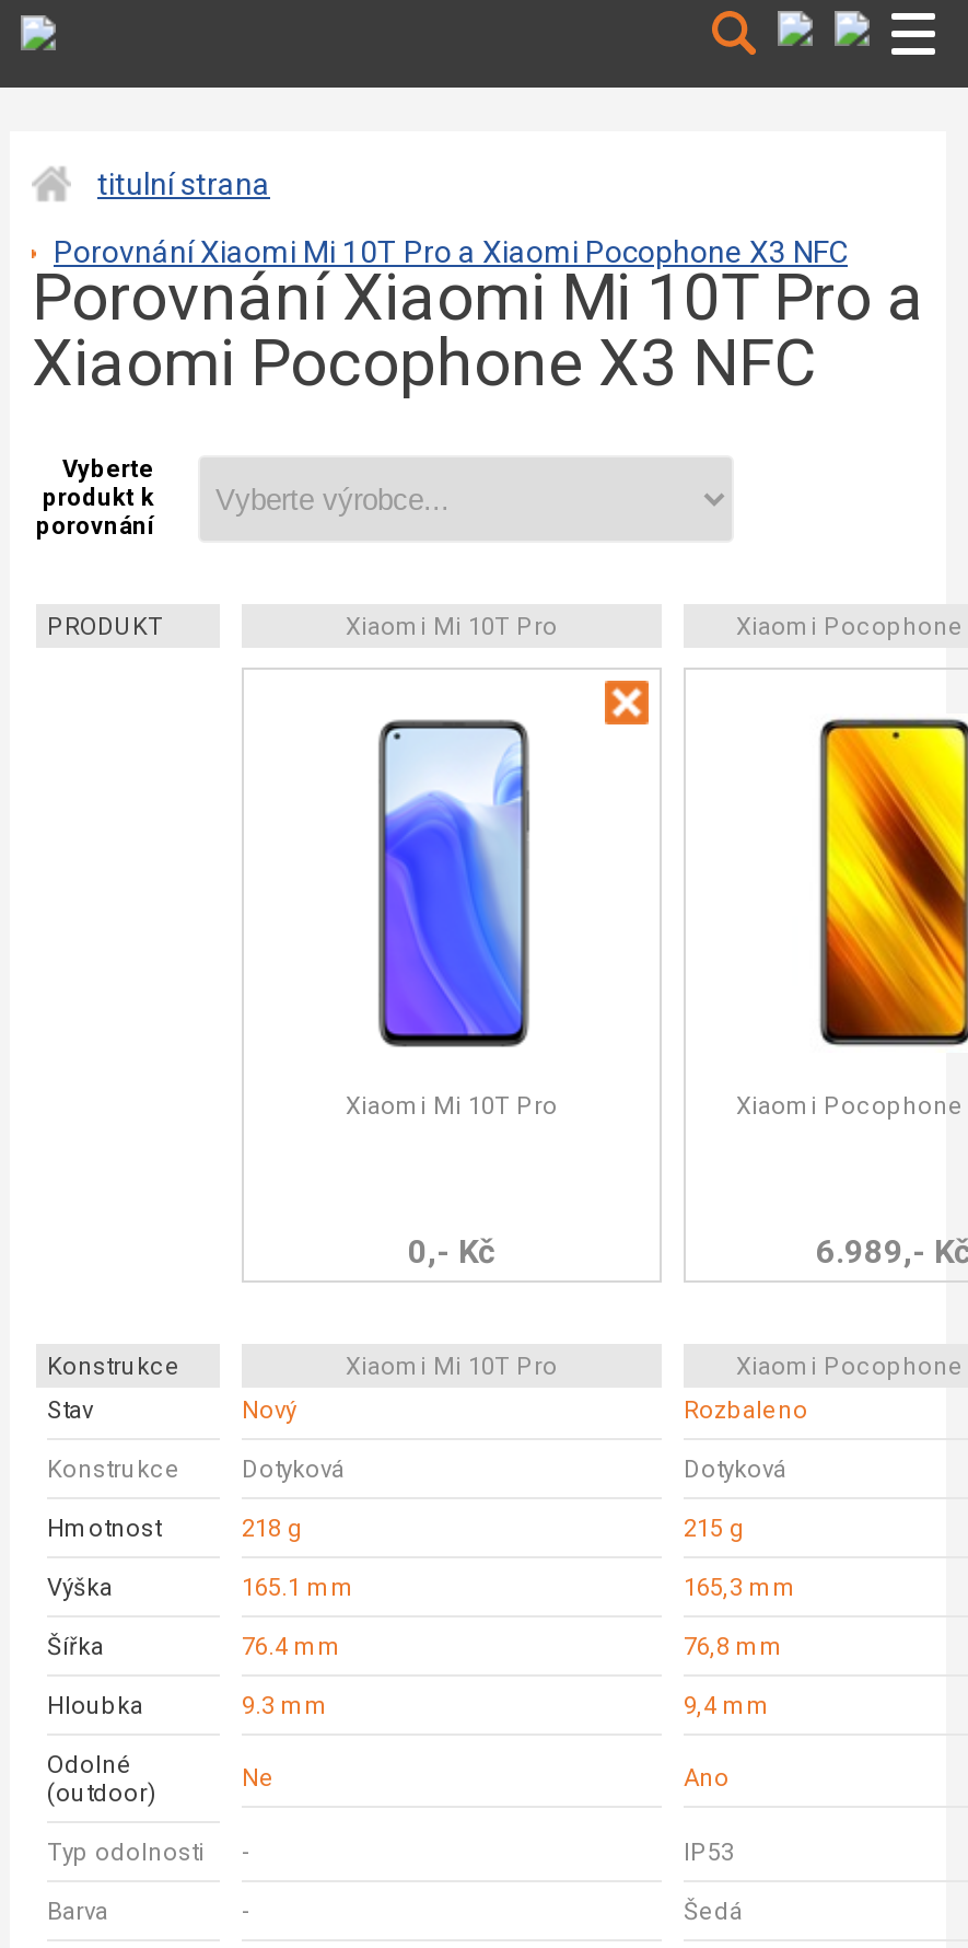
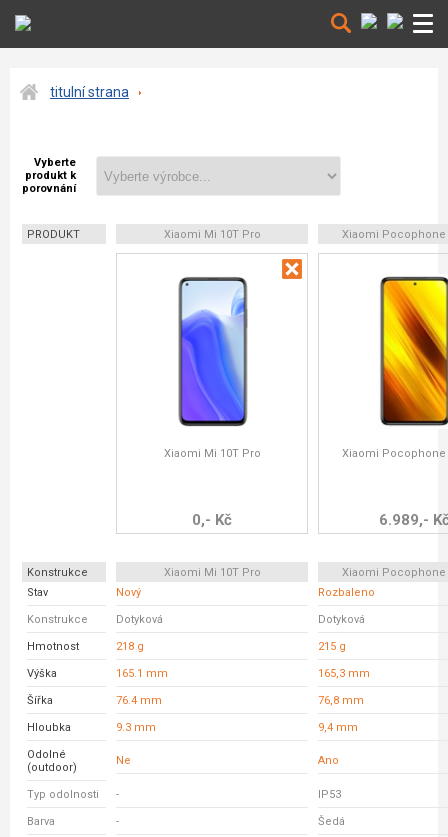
- Porovnání Xiaomi Mi 10T Pro a Xiaomi Pocophone X3 NFC
- Porovnání Xiaomi Mi 10T Pro a
- Xiaomi Pocophone X3 NFC
